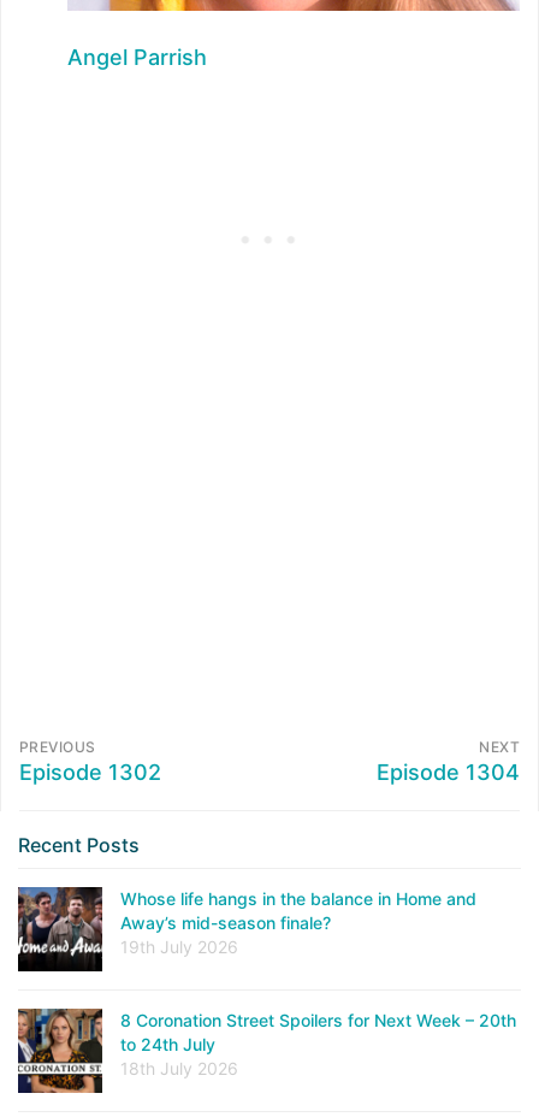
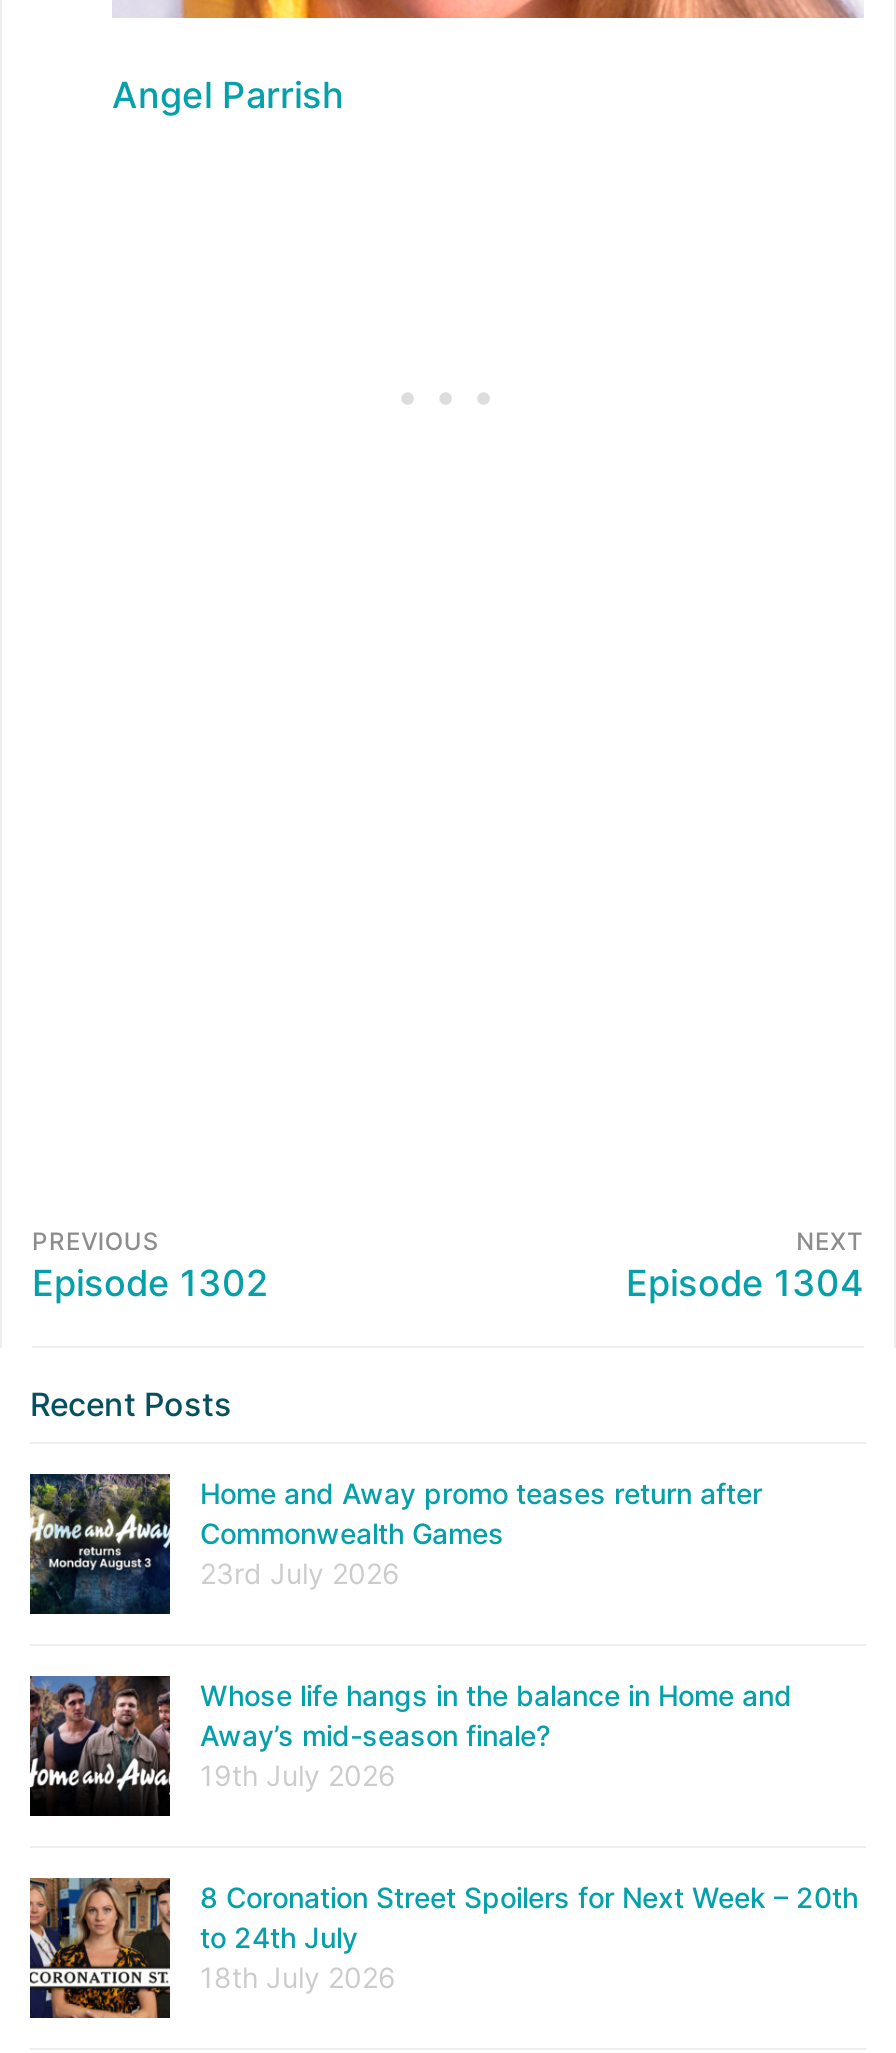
+ [image]
+ Home and Away promo teases return after
+ Commonwealth Games
+ 23rd July 2026
